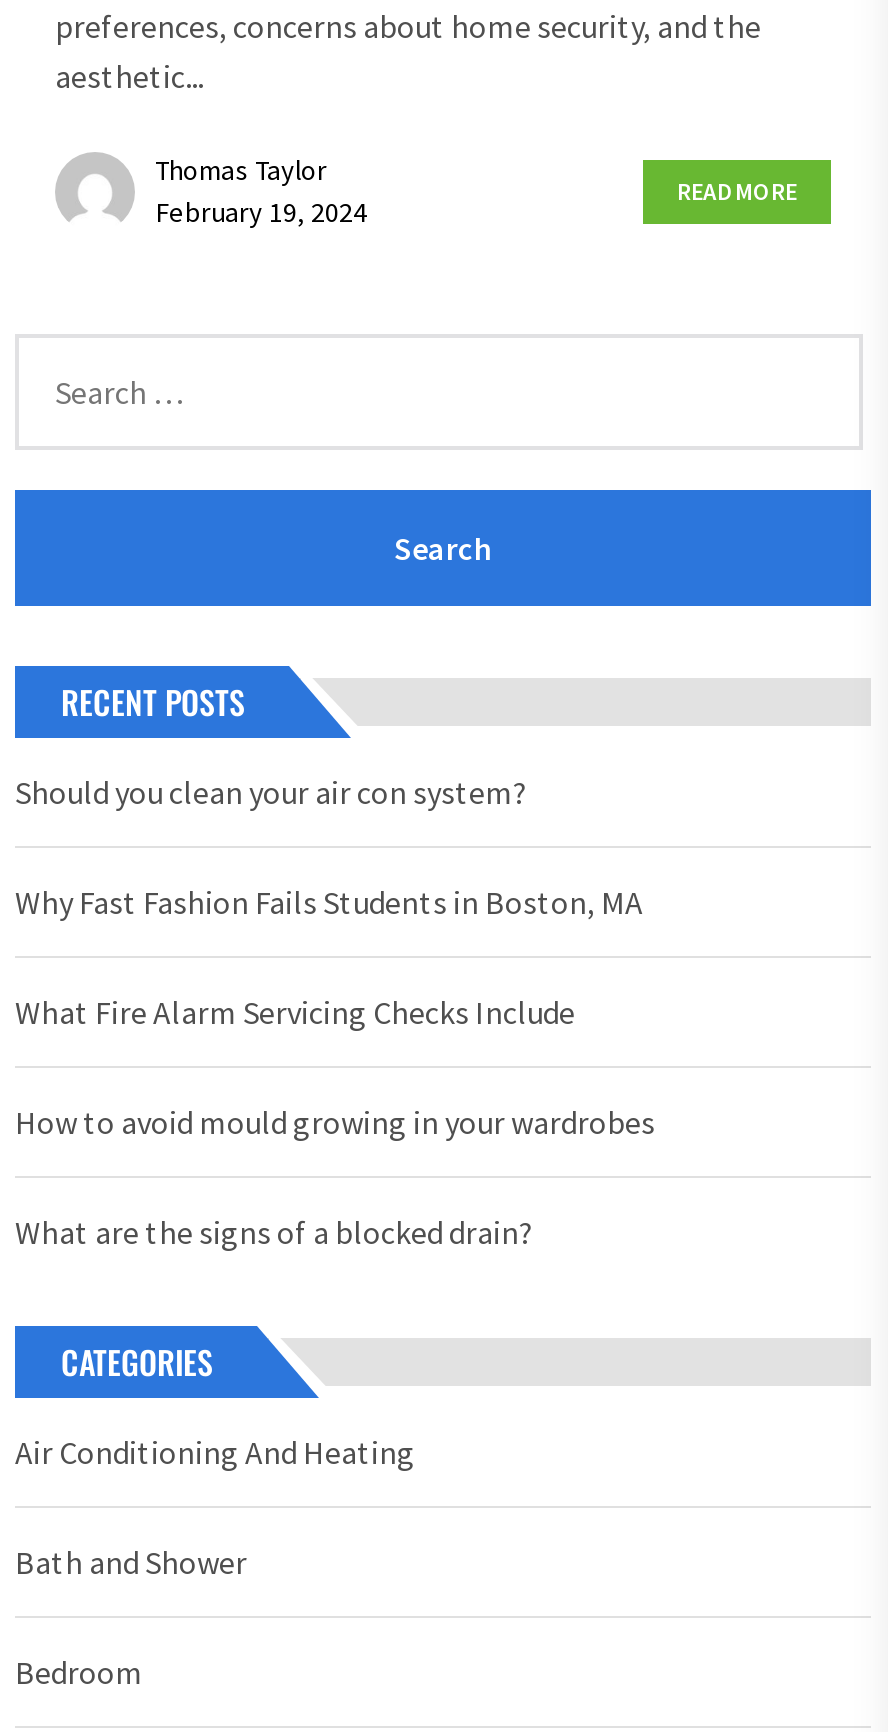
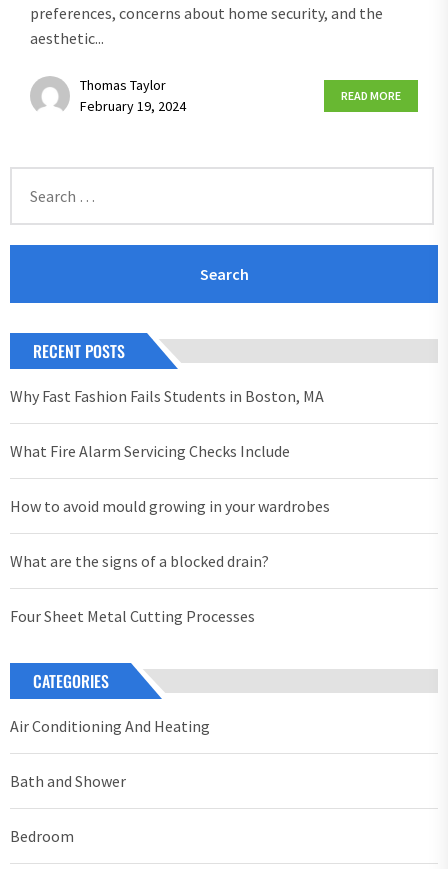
- Should you clean your air con system?

moved up: Why Fast Fashion Fails Students in Boston, MA | What Fire Alarm Servicing Checks Include | How to avoid mould growing in your wardrobes | What are the signs of a blocked drain?

+ Four Sheet Metal Cutting Processes
